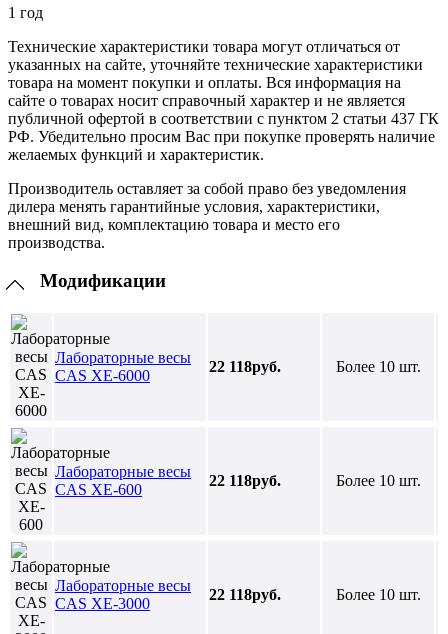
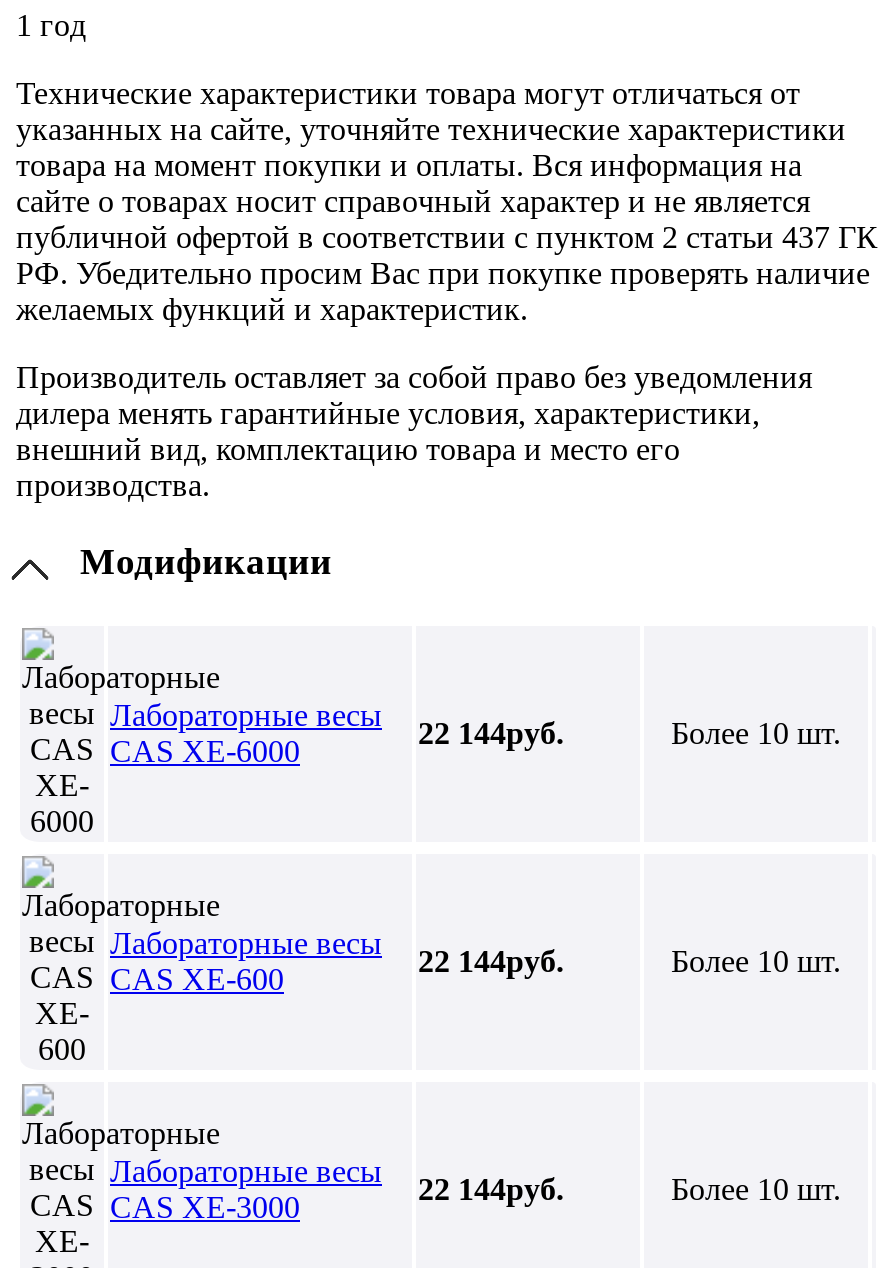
- 22 118руб.
+ 22 144руб.

- 22 118руб.
+ 22 144руб.

- 22 118руб.
+ 22 144руб.
